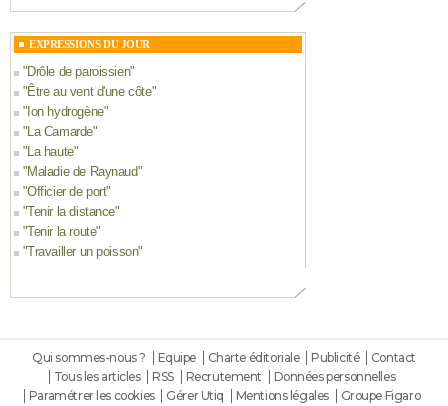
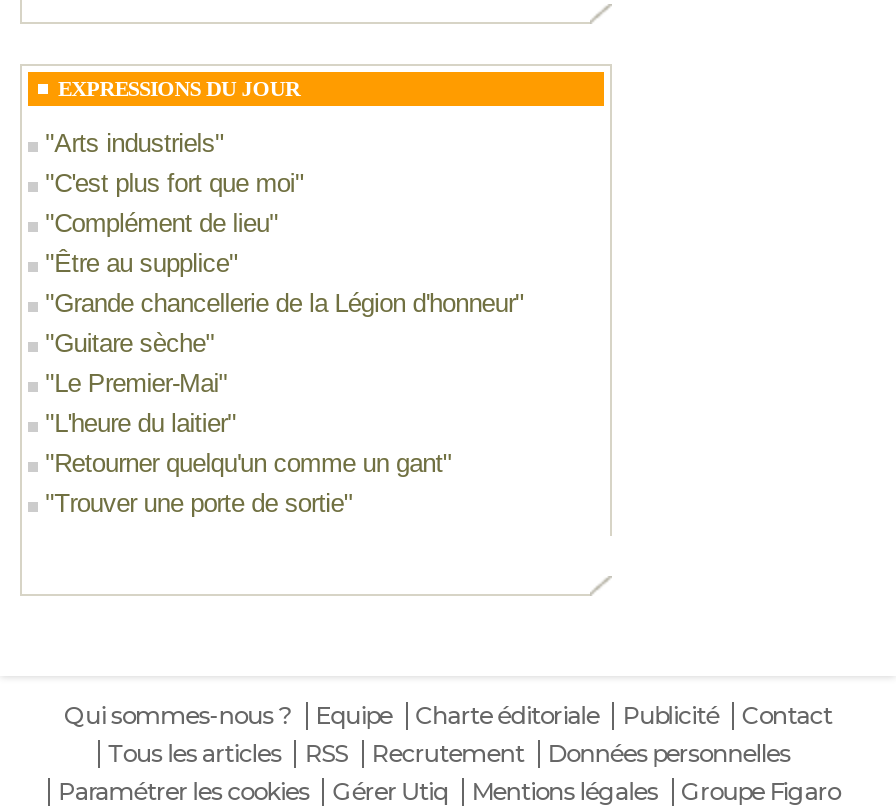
- "Drôle de paroissien"
- "Être au vent d'une côte"
- "Ion hydrogène"
- "La Camarde"
- "La haute"
- "Maladie de Raynaud"
- "Officier de port"
- "Tenir la distance"
- "Tenir la route"
- "Travailler un poisson"
+ "Arts industriels"
+ "C'est plus fort que moi"
+ "Complément de lieu"
+ "Être au supplice"
+ "Grande chancellerie de la Légion d'honneur"
+ "Guitare sèche"
+ "Le Premier-Mai"
+ "L'heure du laitier"
+ "Retourner quelqu'un comme un gant"
+ "Trouver une porte de sortie"
